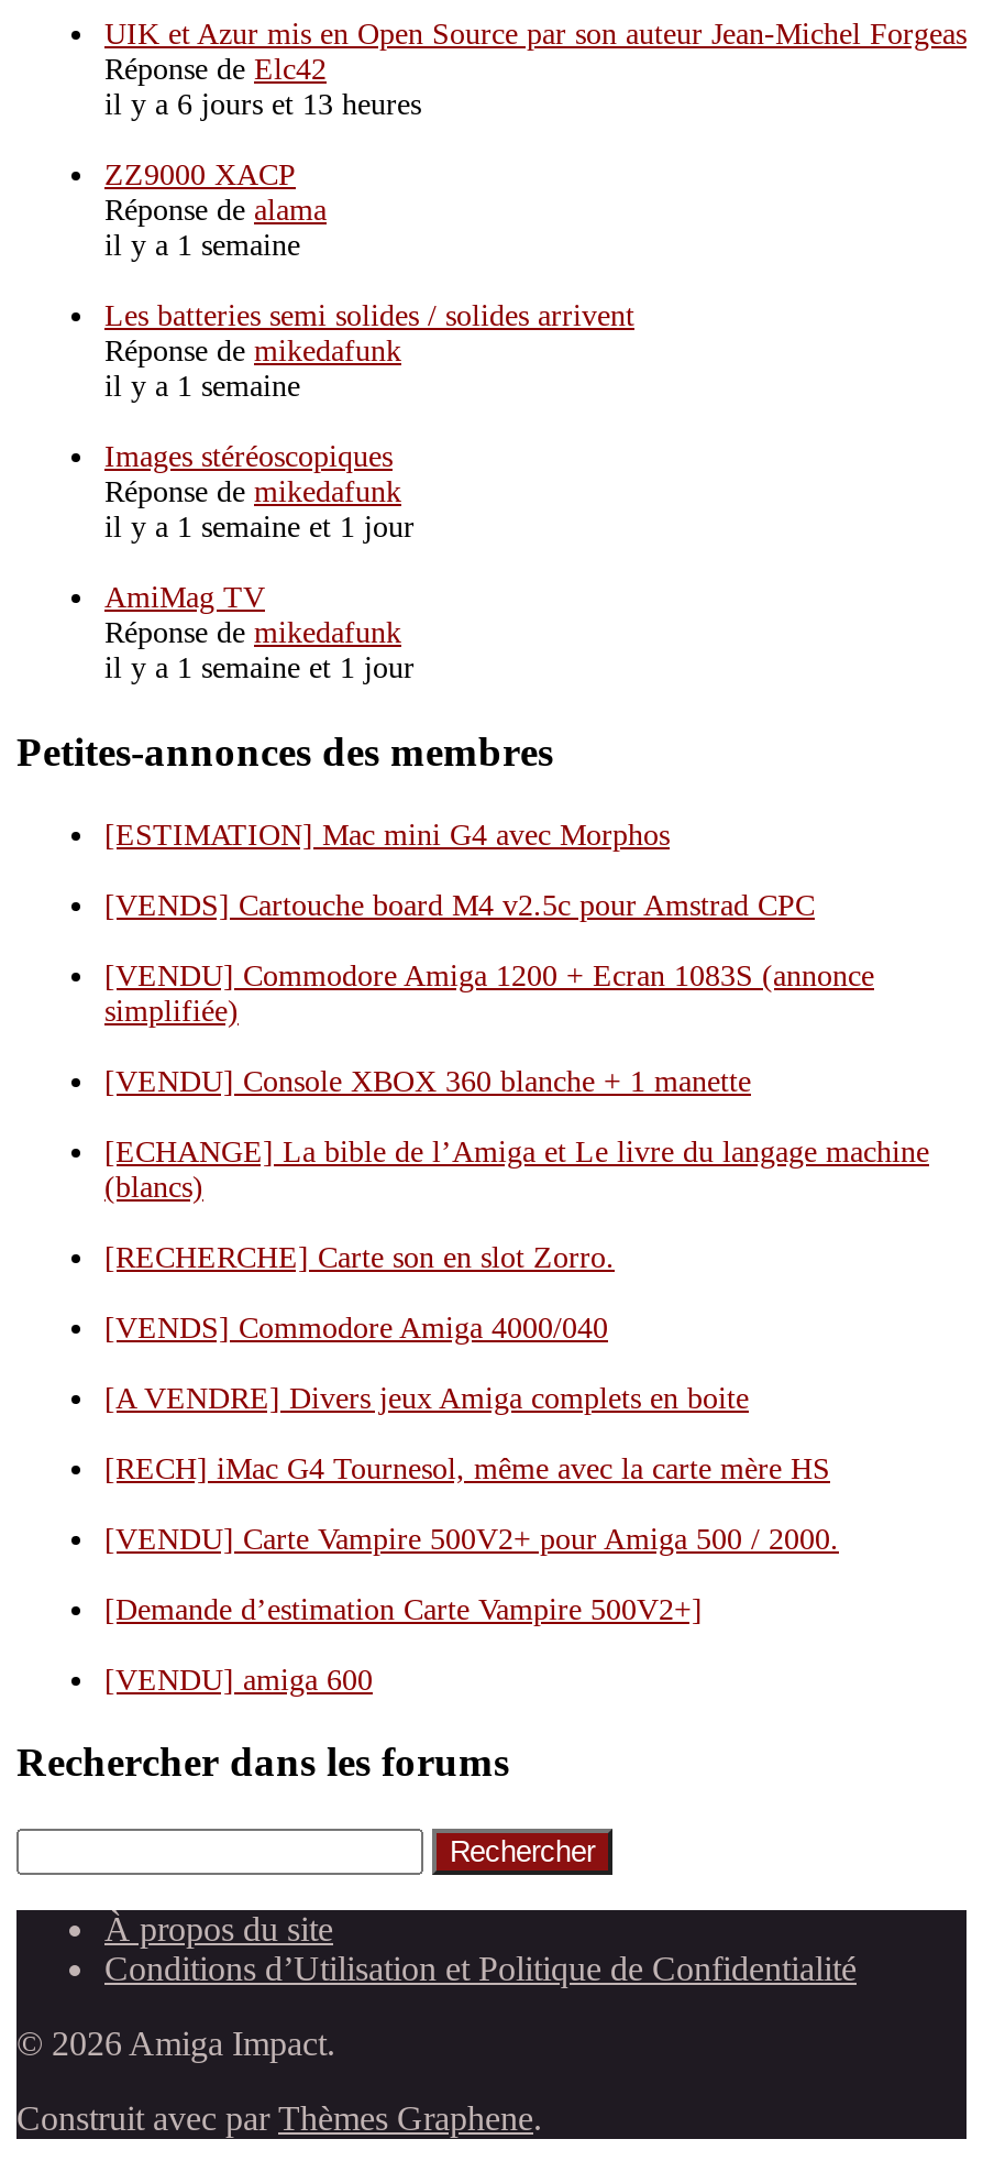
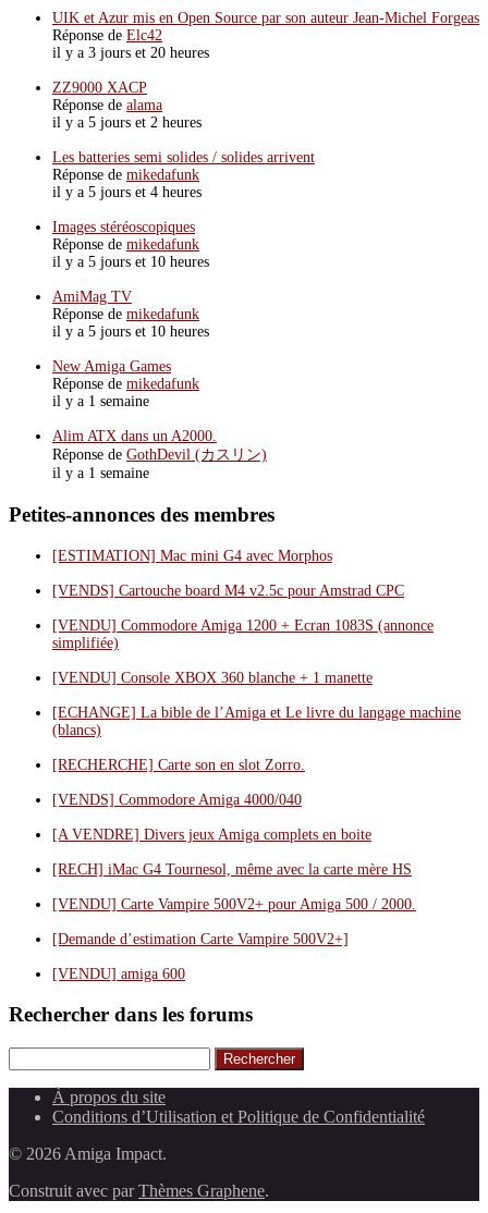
- il y a 6 jours et 13 heures
+ il y a 3 jours et 20 heures

- il y a 1 semaine
+ il y a 5 jours et 2 heures

- il y a 1 semaine
+ il y a 5 jours et 4 heures

- il y a 1 semaine et 1 jour
+ il y a 5 jours et 10 heures

- il y a 1 semaine et 1 jour
+ il y a 5 jours et 10 heures
+ New Amiga Games
+ Réponse de mikedafunk
+ il y a 1 semaine
+ Alim ATX dans un A2000.
+ Réponse de GothDevil (カスリン)
+ il y a 1 semaine
